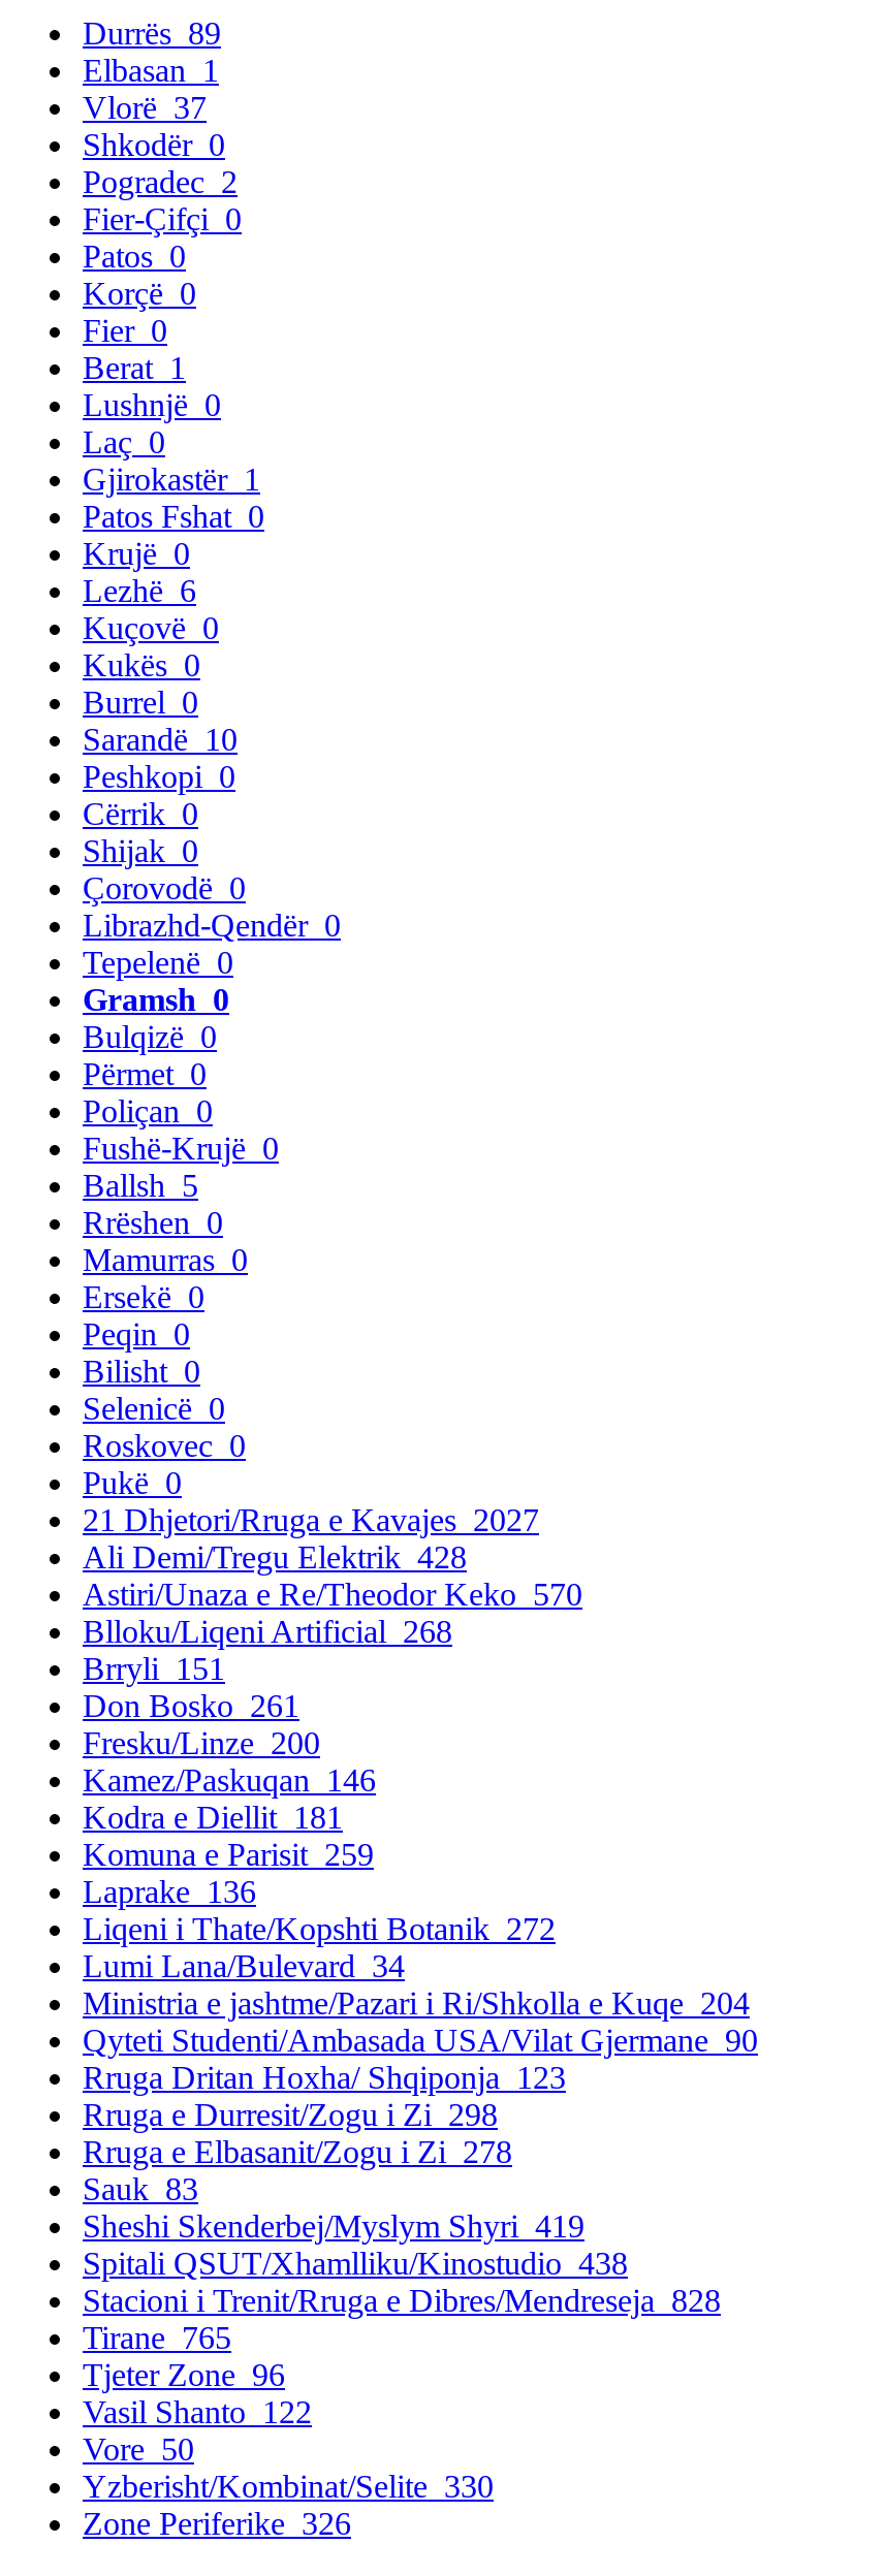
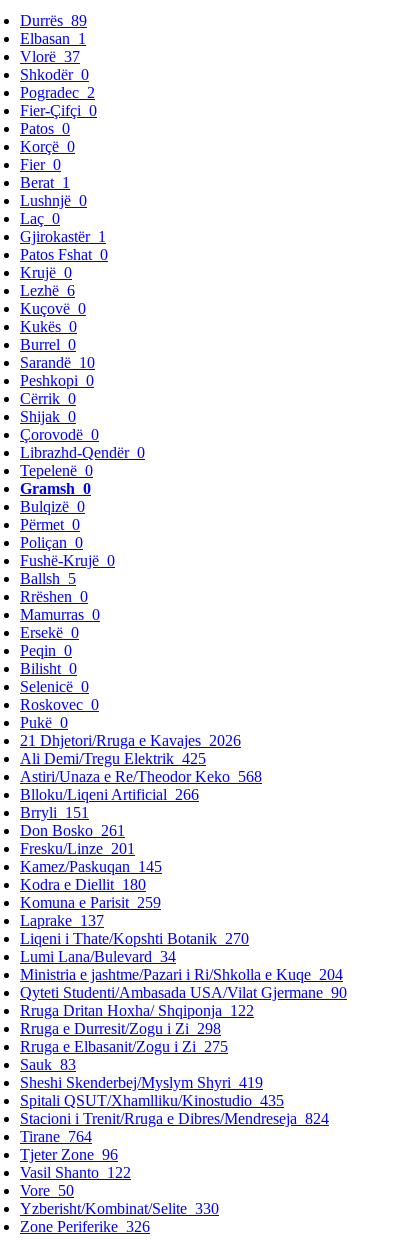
- 21 Dhjetori/Rruga e Kavajes 2027
+ 21 Dhjetori/Rruga e Kavajes 2026

- Ali Demi/Tregu Elektrik 428
+ Ali Demi/Tregu Elektrik 425

- Astiri/Unaza e Re/Theodor Keko 570
+ Astiri/Unaza e Re/Theodor Keko 568

- Blloku/Liqeni Artificial 268
+ Blloku/Liqeni Artificial 266

- Fresku/Linze 200
+ Fresku/Linze 201

- Kamez/Paskuqan 146
+ Kamez/Paskuqan 145

- Kodra e Diellit 181
+ Kodra e Diellit 180

- Laprake 136
+ Laprake 137

- Liqeni i Thate/Kopshti Botanik 272
+ Liqeni i Thate/Kopshti Botanik 270

- Rruga Dritan Hoxha/ Shqiponja 123
+ Rruga Dritan Hoxha/ Shqiponja 122

- Rruga e Elbasanit/Zogu i Zi 278
+ Rruga e Elbasanit/Zogu i Zi 275

- Spitali QSUT/Xhamlliku/Kinostudio 438
+ Spitali QSUT/Xhamlliku/Kinostudio 435

- Stacioni i Trenit/Rruga e Dibres/Mendreseja 828
+ Stacioni i Trenit/Rruga e Dibres/Mendreseja 824

- Tirane 765
+ Tirane 764
